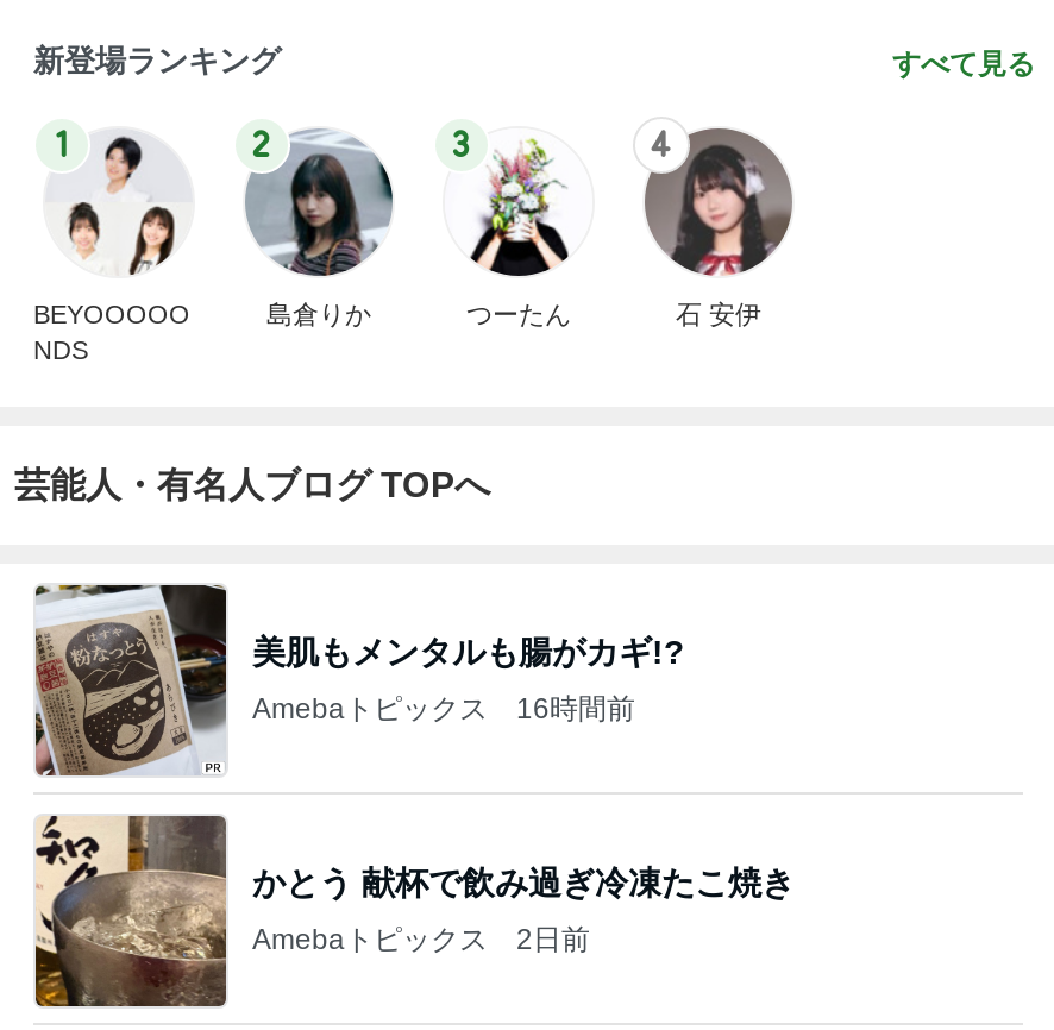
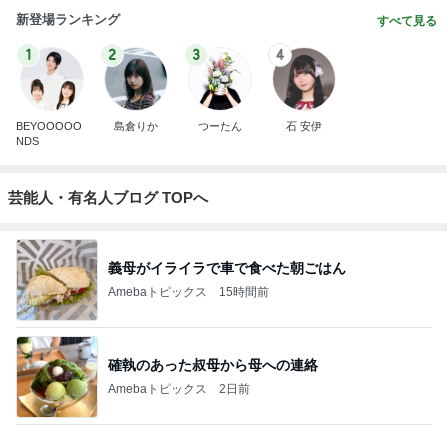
- [image]
- 美肌もメンタルも腸がカギ!?
+ [image]
+ 義母がイライラで車で食べた朝ごはん

- Amebaトピックス 16時間前
+ Amebaトピックス 15時間前

- [image]
- かとう 献杯で飲み過ぎ冷凍たこ焼き
+ [image]
+ 確執のあった叔母から母への連絡
